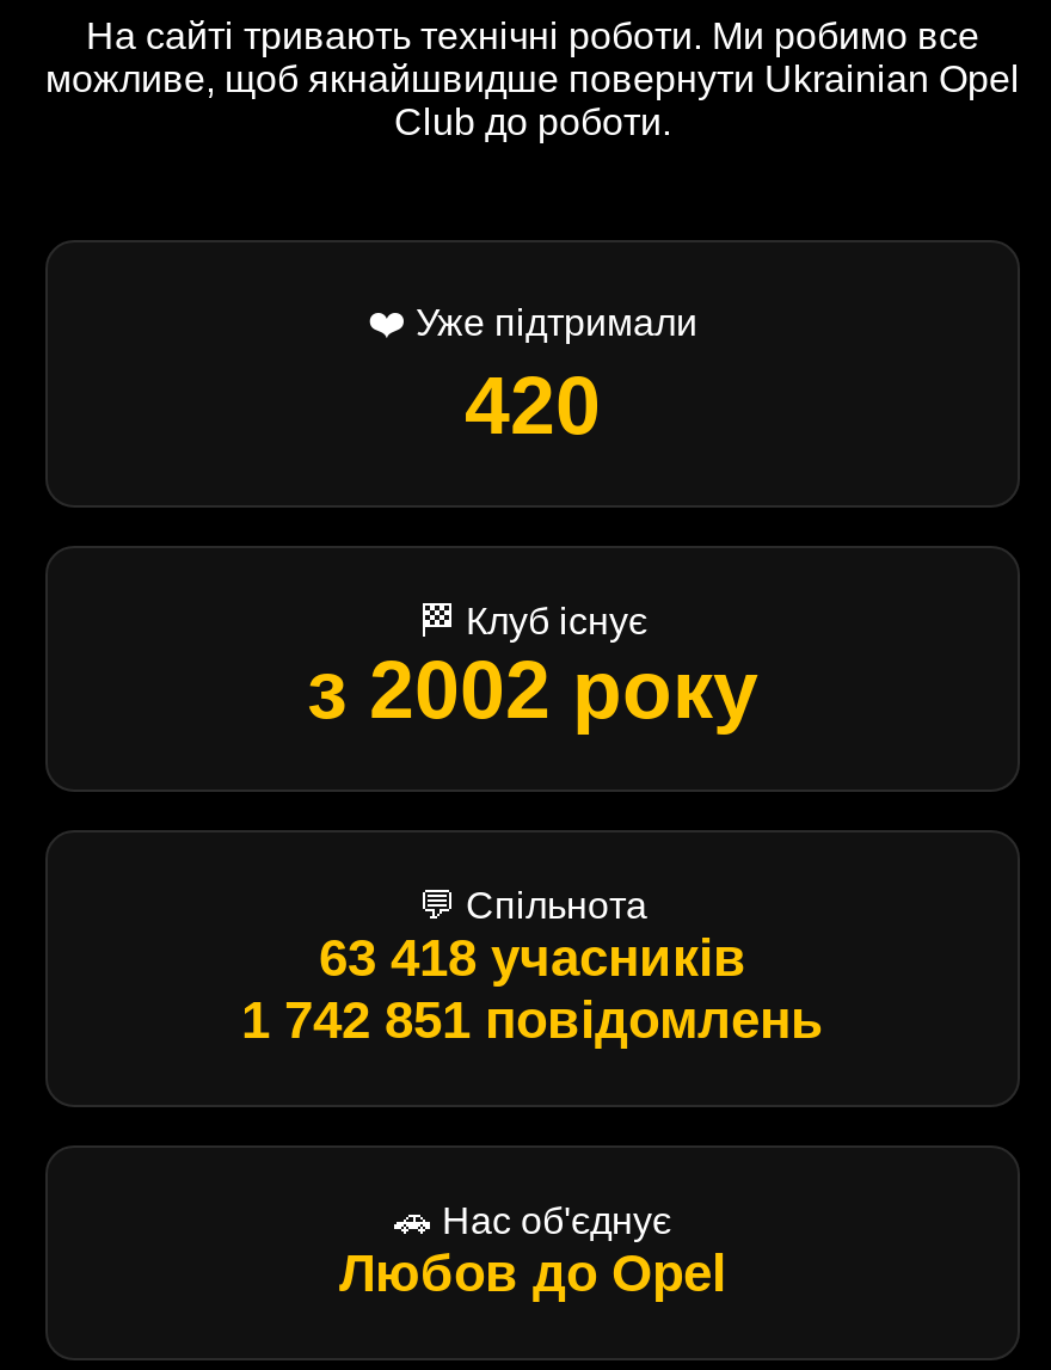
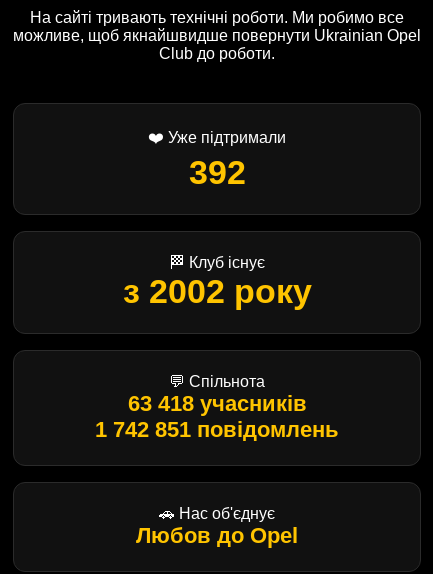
- 420
+ 392
